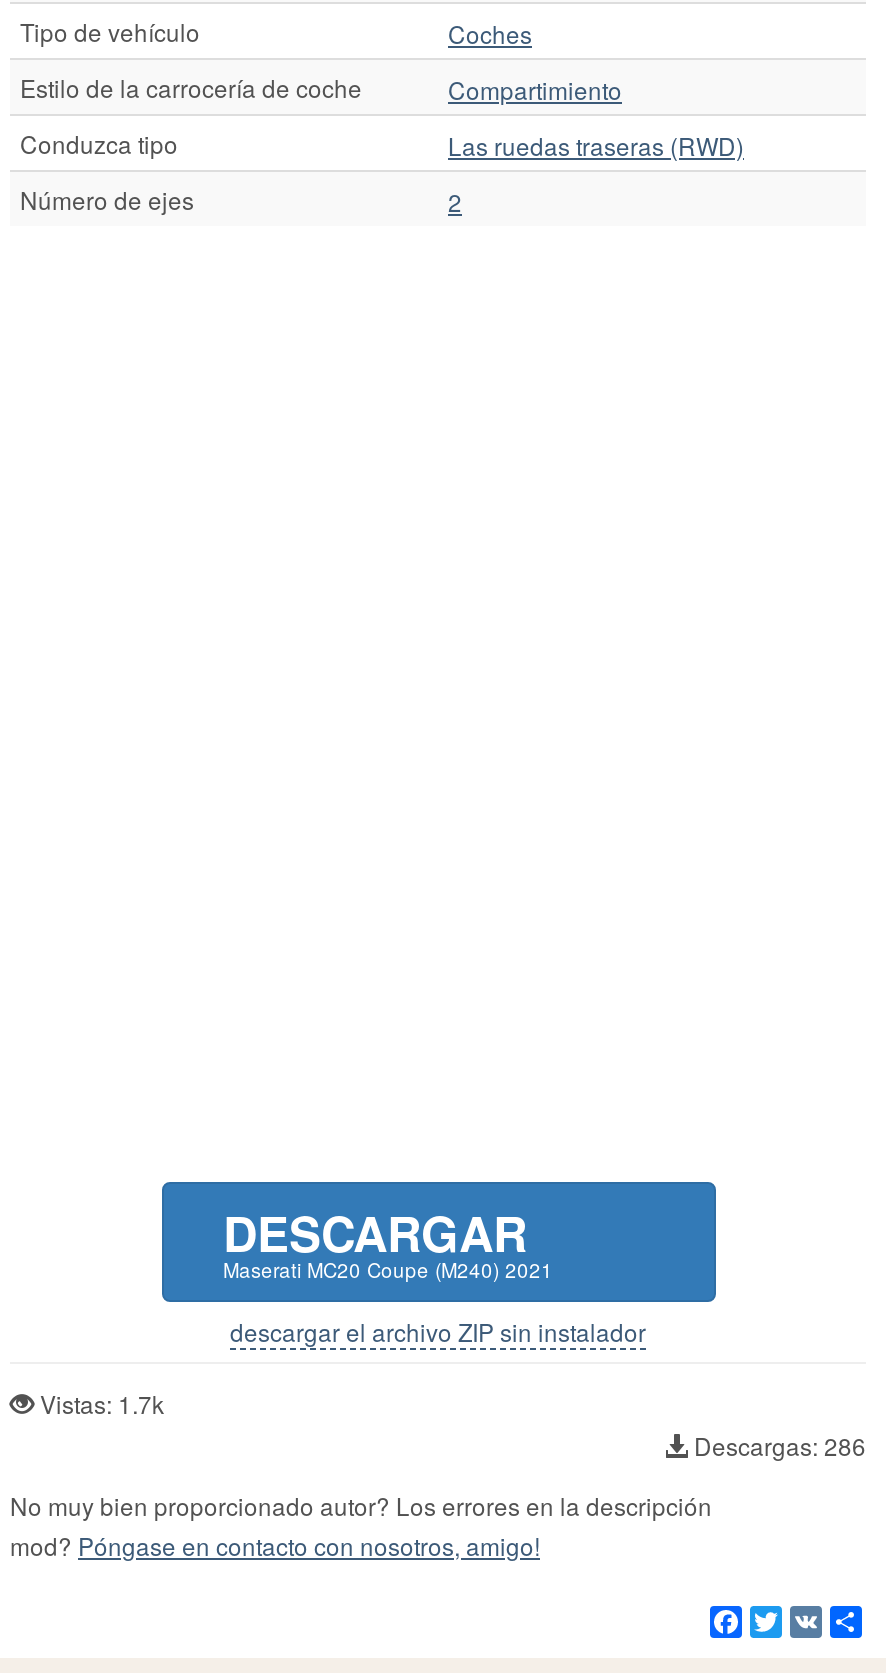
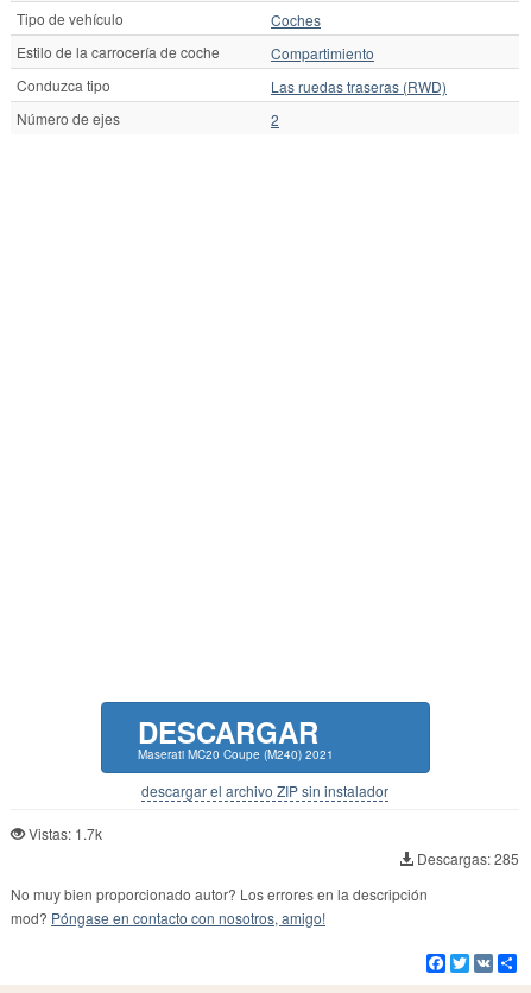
- Descargas: 286
+ Descargas: 285
